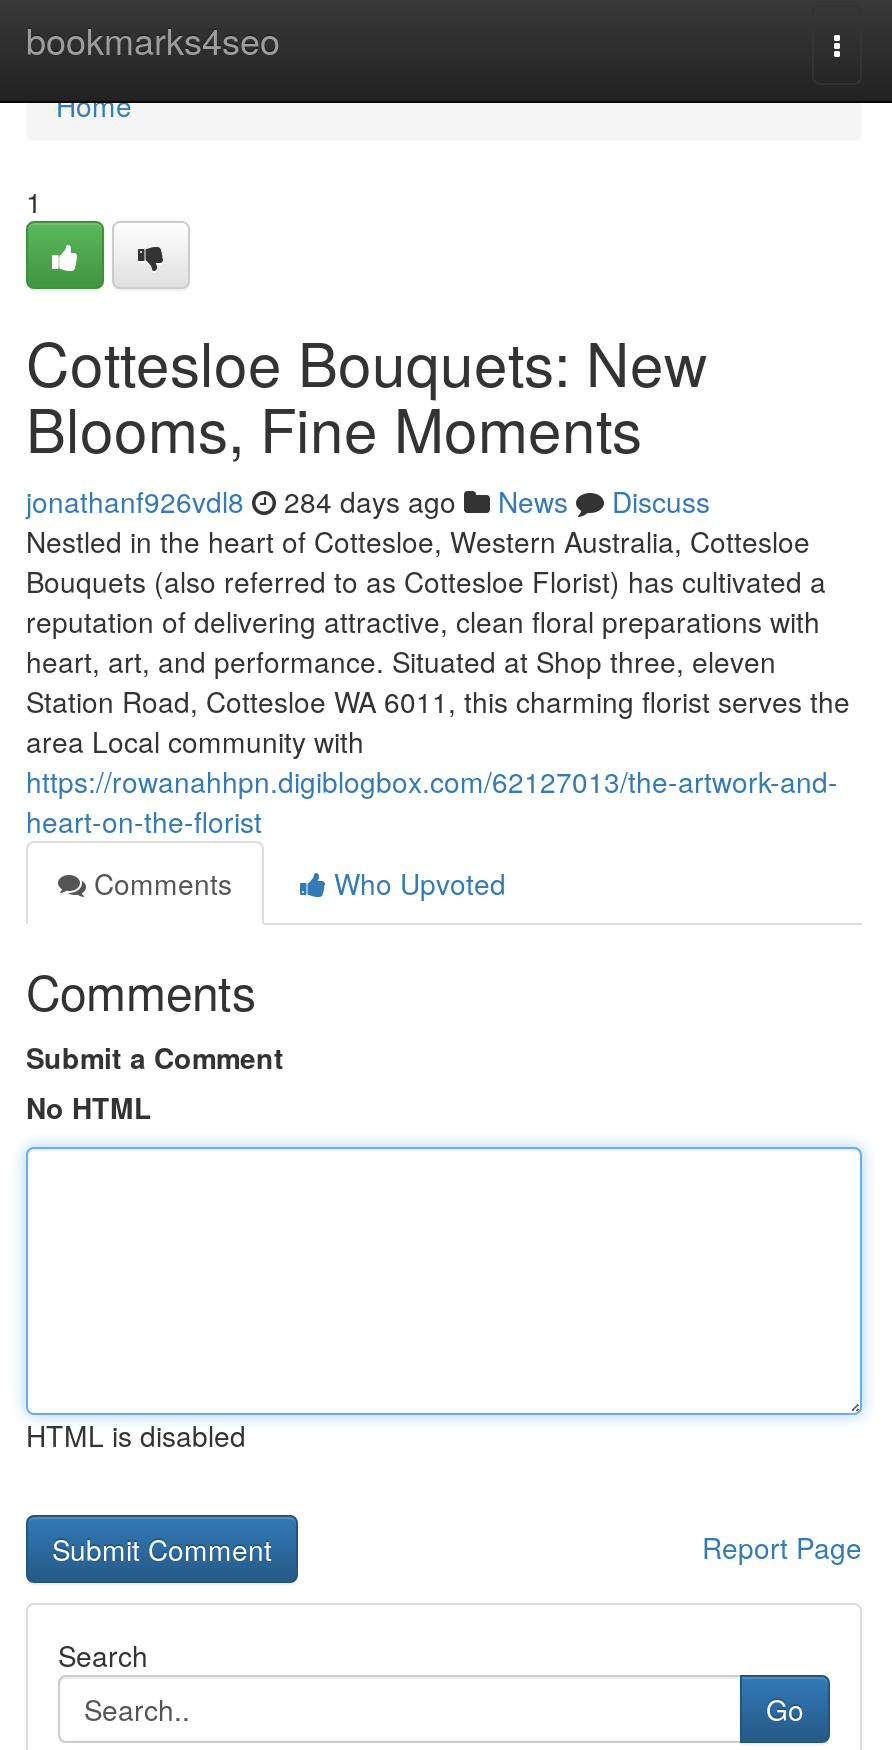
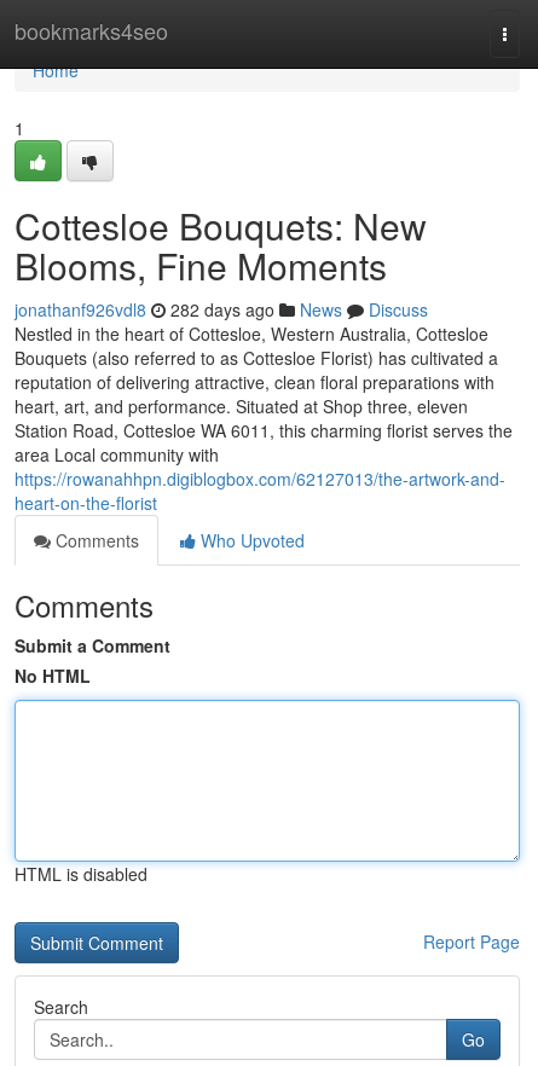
- jonathanf926vdl8 284 days ago News Discuss
+ jonathanf926vdl8 282 days ago News Discuss
